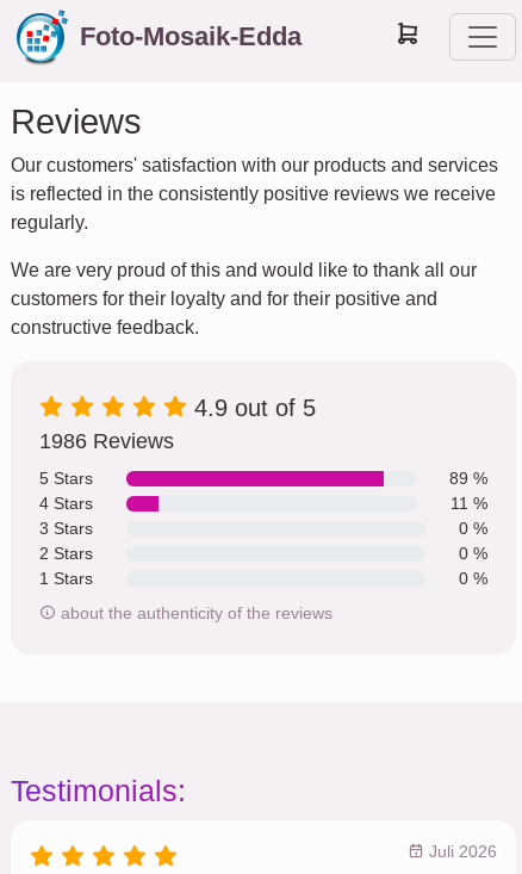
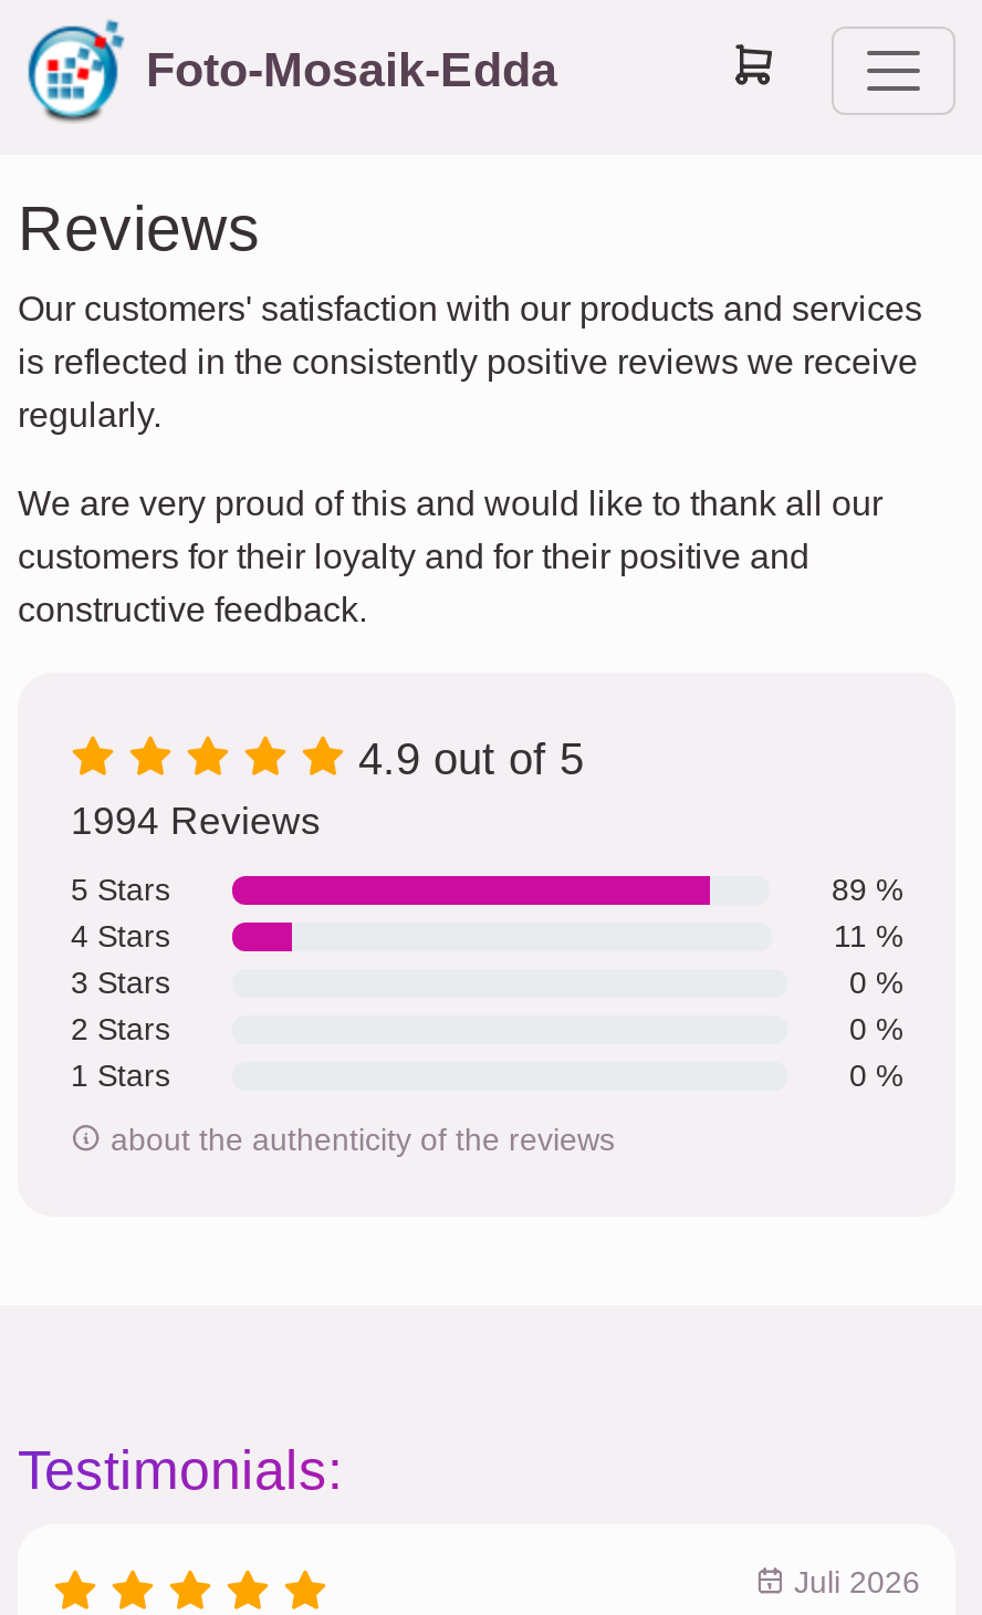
- 1986 Reviews
+ 1994 Reviews
